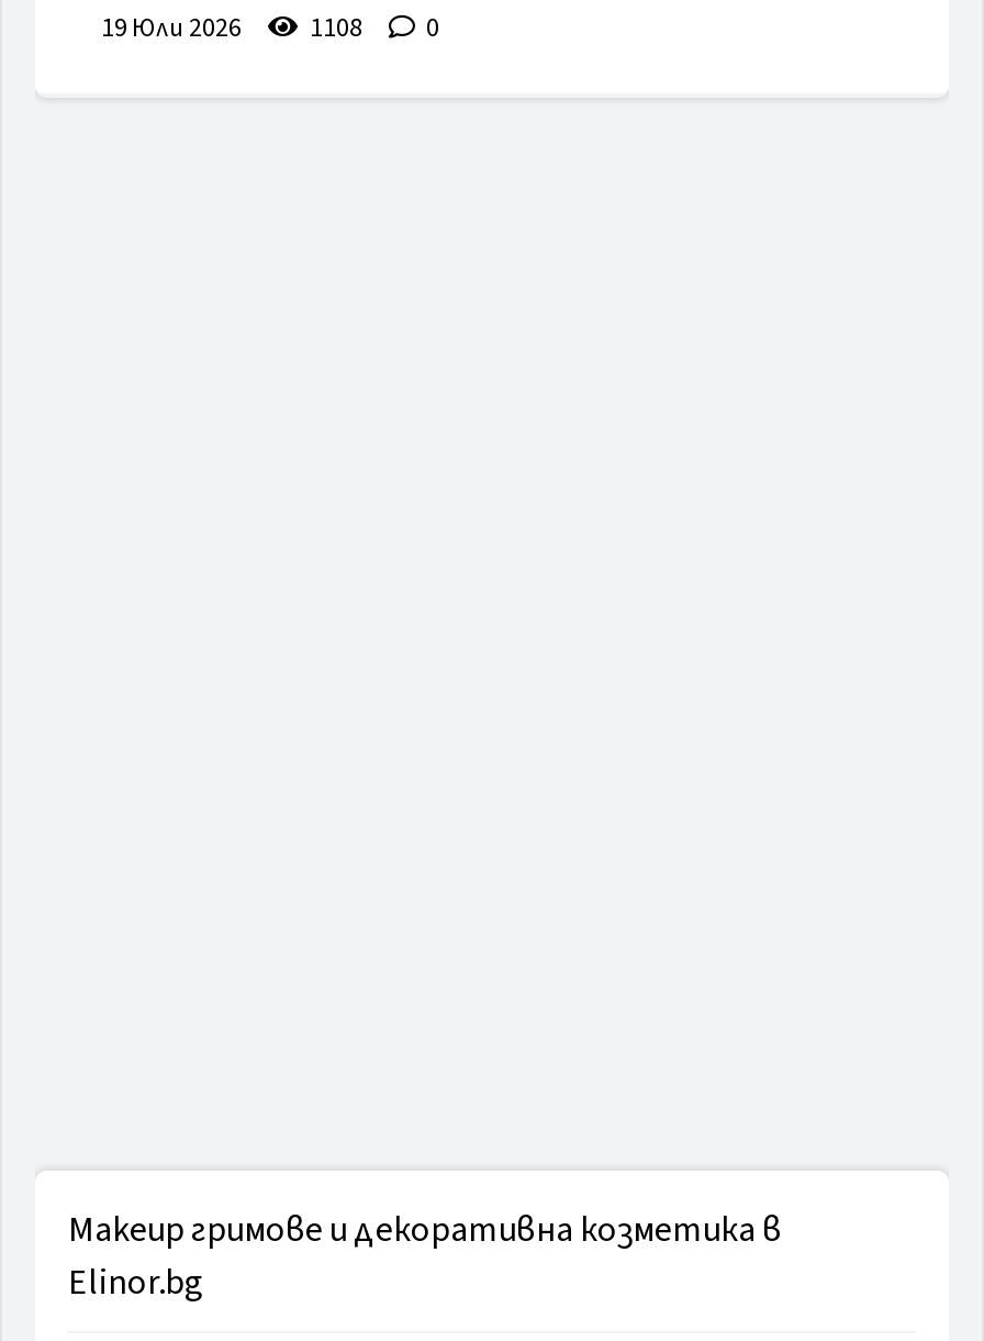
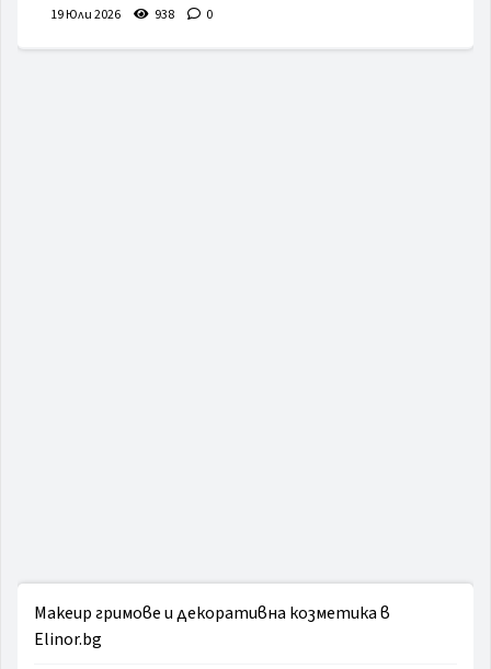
- 19 Юли 2026 1108 0
+ 19 Юли 2026 938 0
